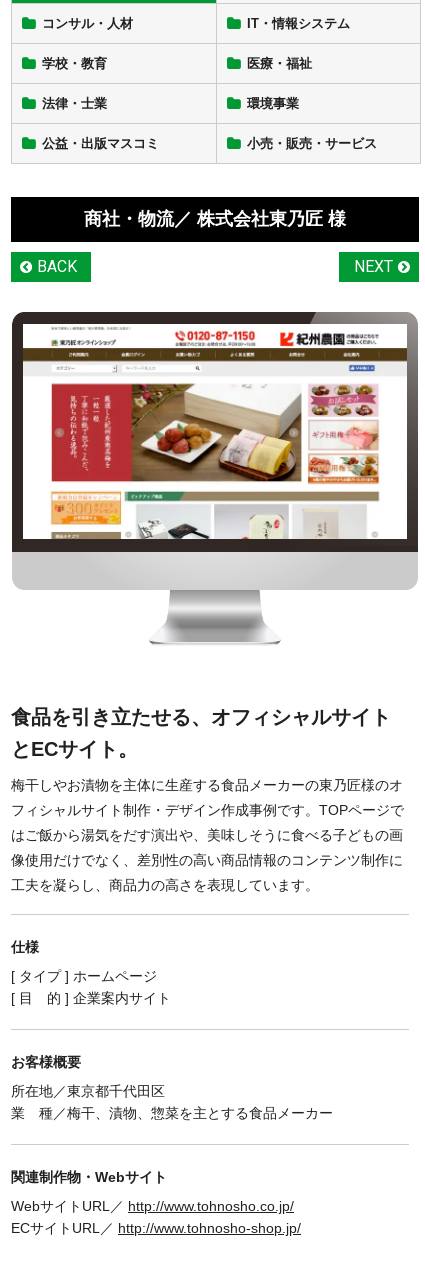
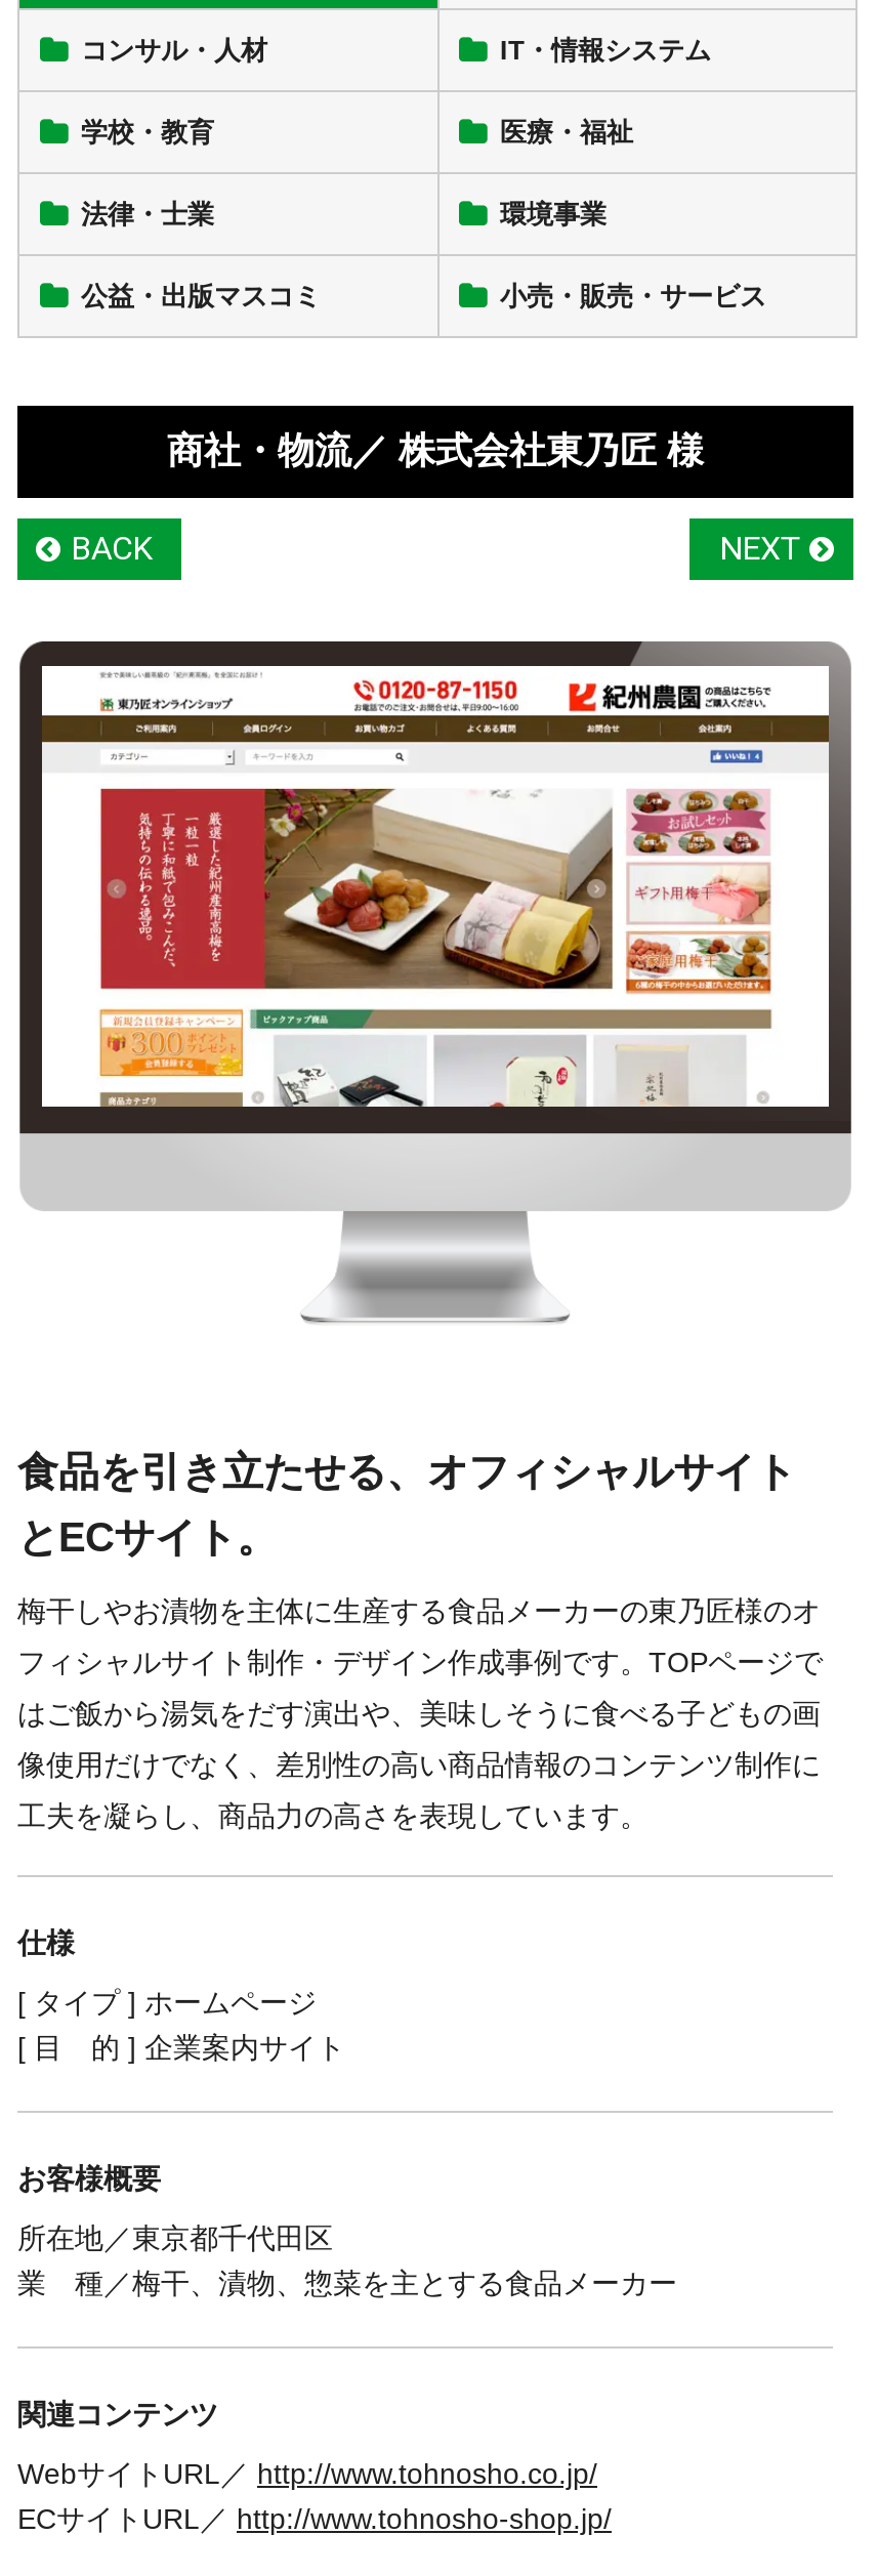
- 関連制作物・Webサイト
+ 関連コンテンツ
